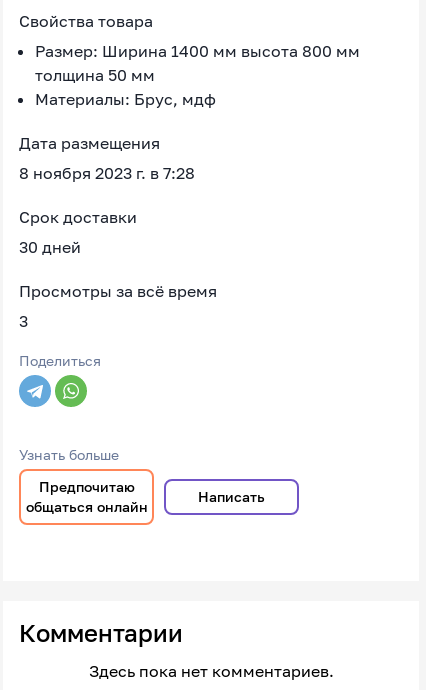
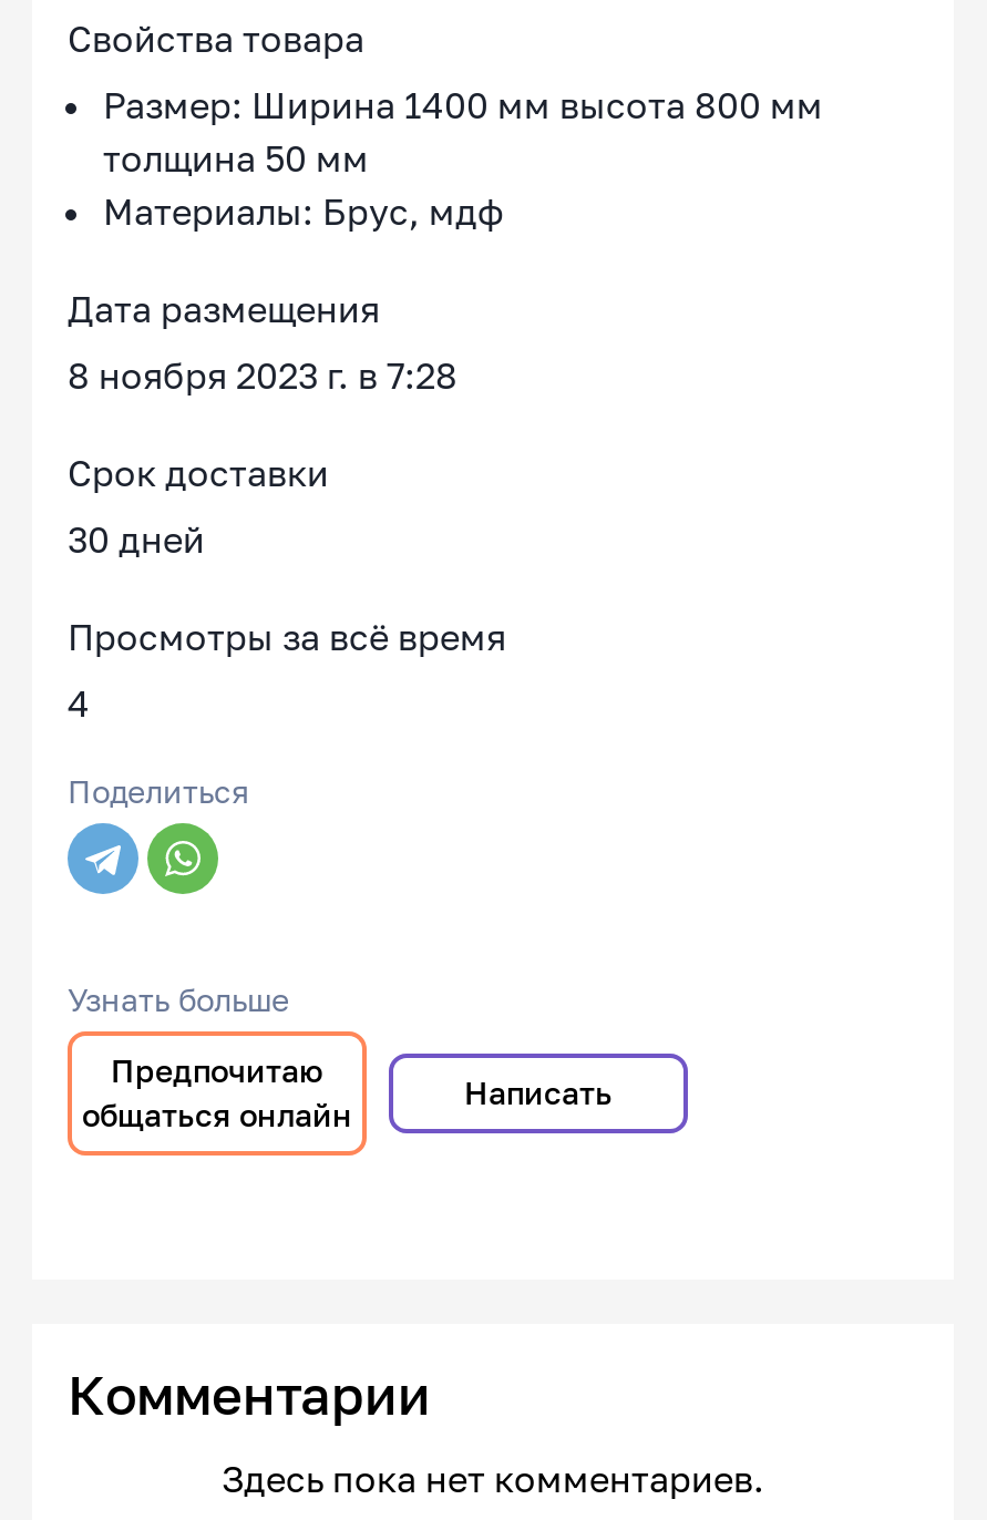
- 3
+ 4
